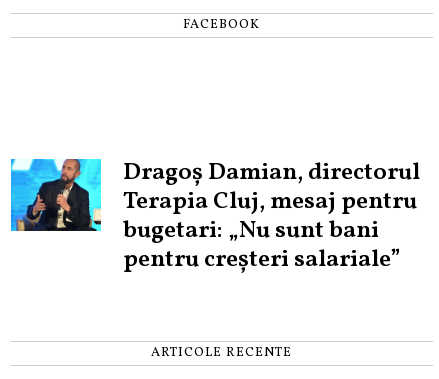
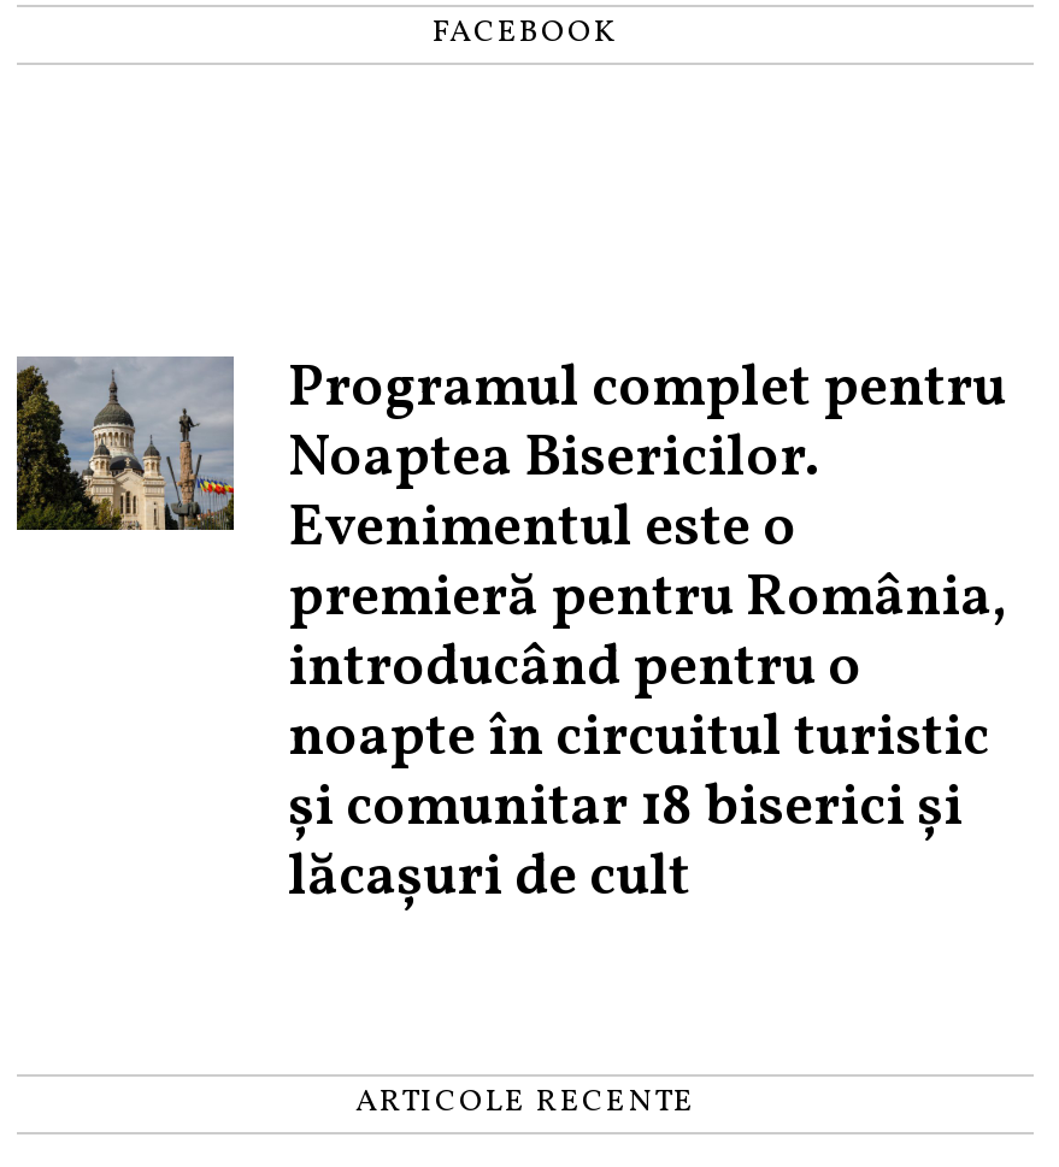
- [image]
- Dragoș Damian, directorul
- Terapia Cluj, mesaj pentru
- bugetari: „Nu sunt bani
- pentru creșteri salariale”
+ [image]
+ Programul complet pentru
+ Noaptea Bisericilor.
+ Evenimentul este o
+ premieră pentru România,
+ introducând pentru o
+ noapte în circuitul turistic
+ și comunitar 18 biserici și
+ lăcașuri de cult
